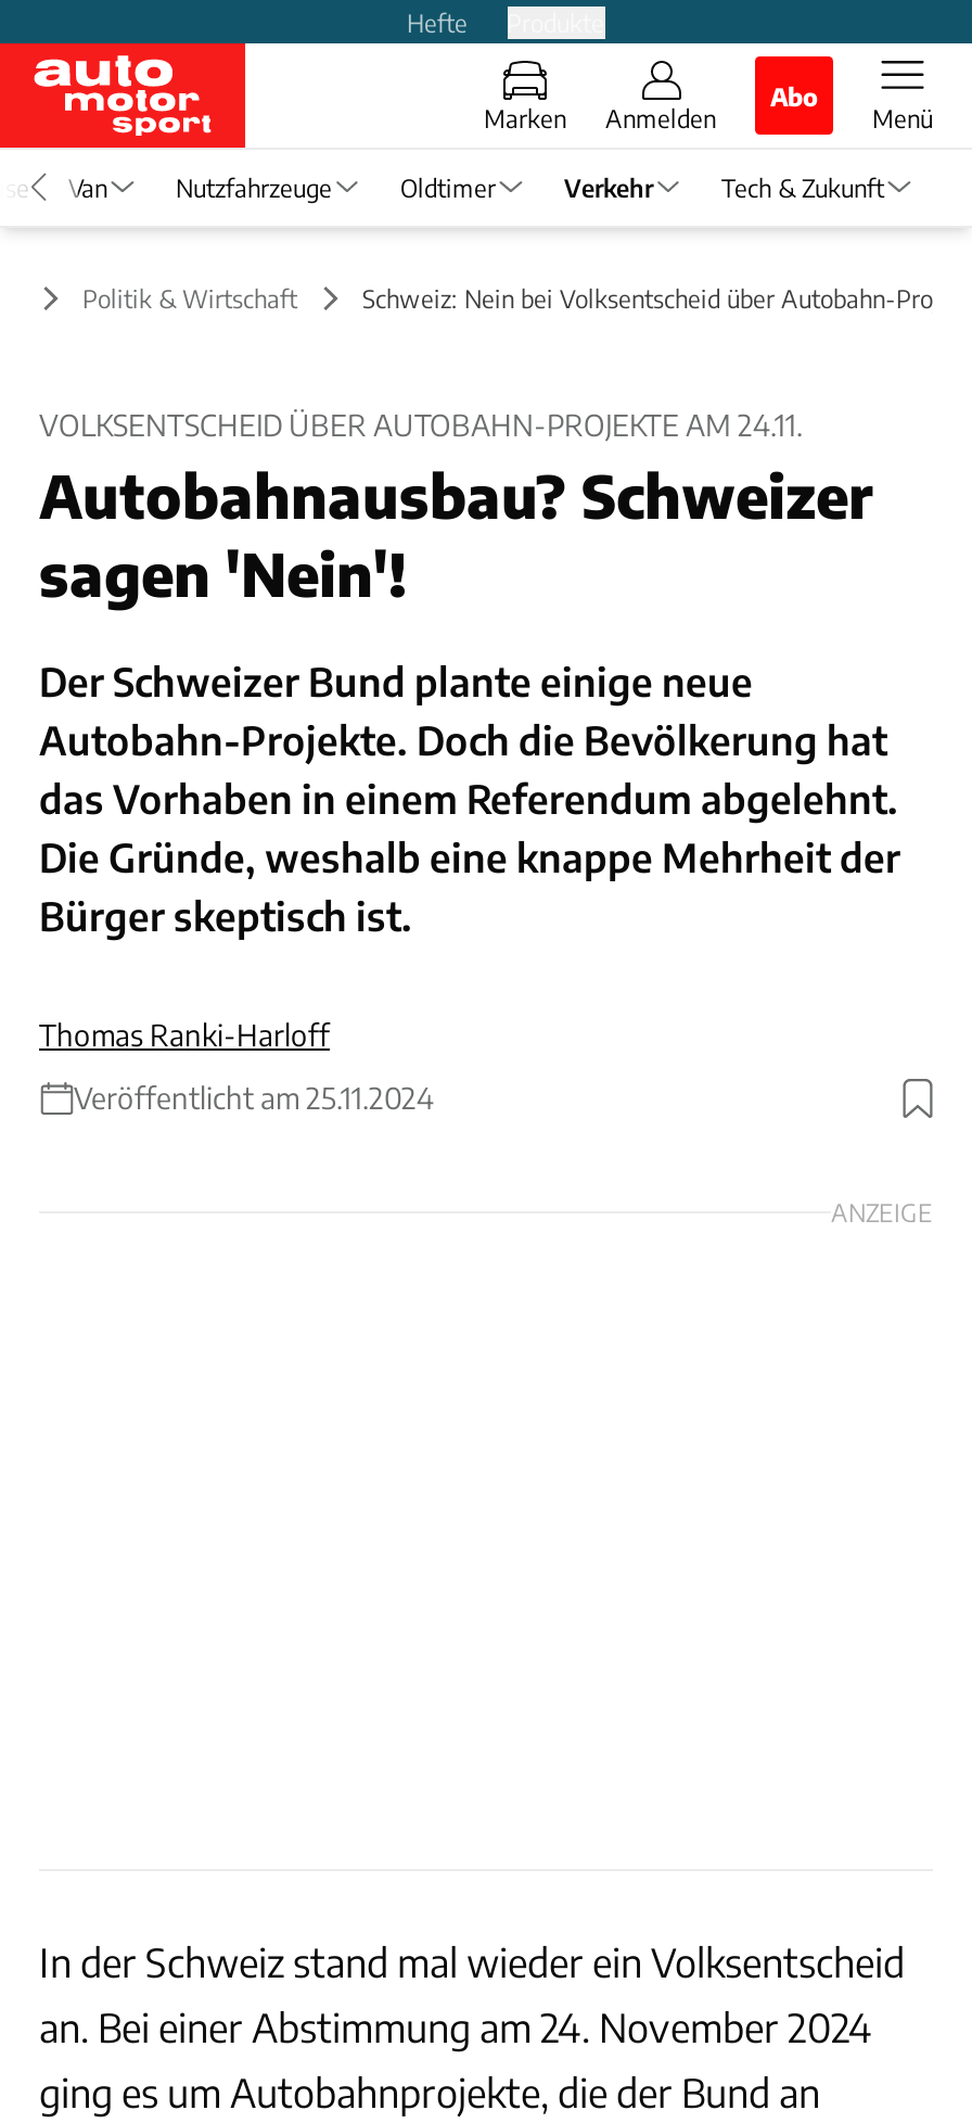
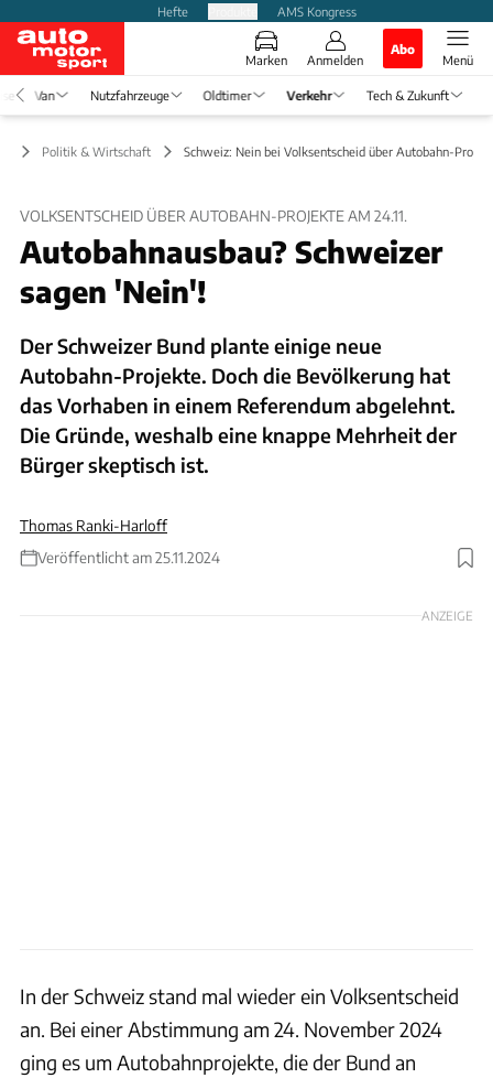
+ AMS Kongress
